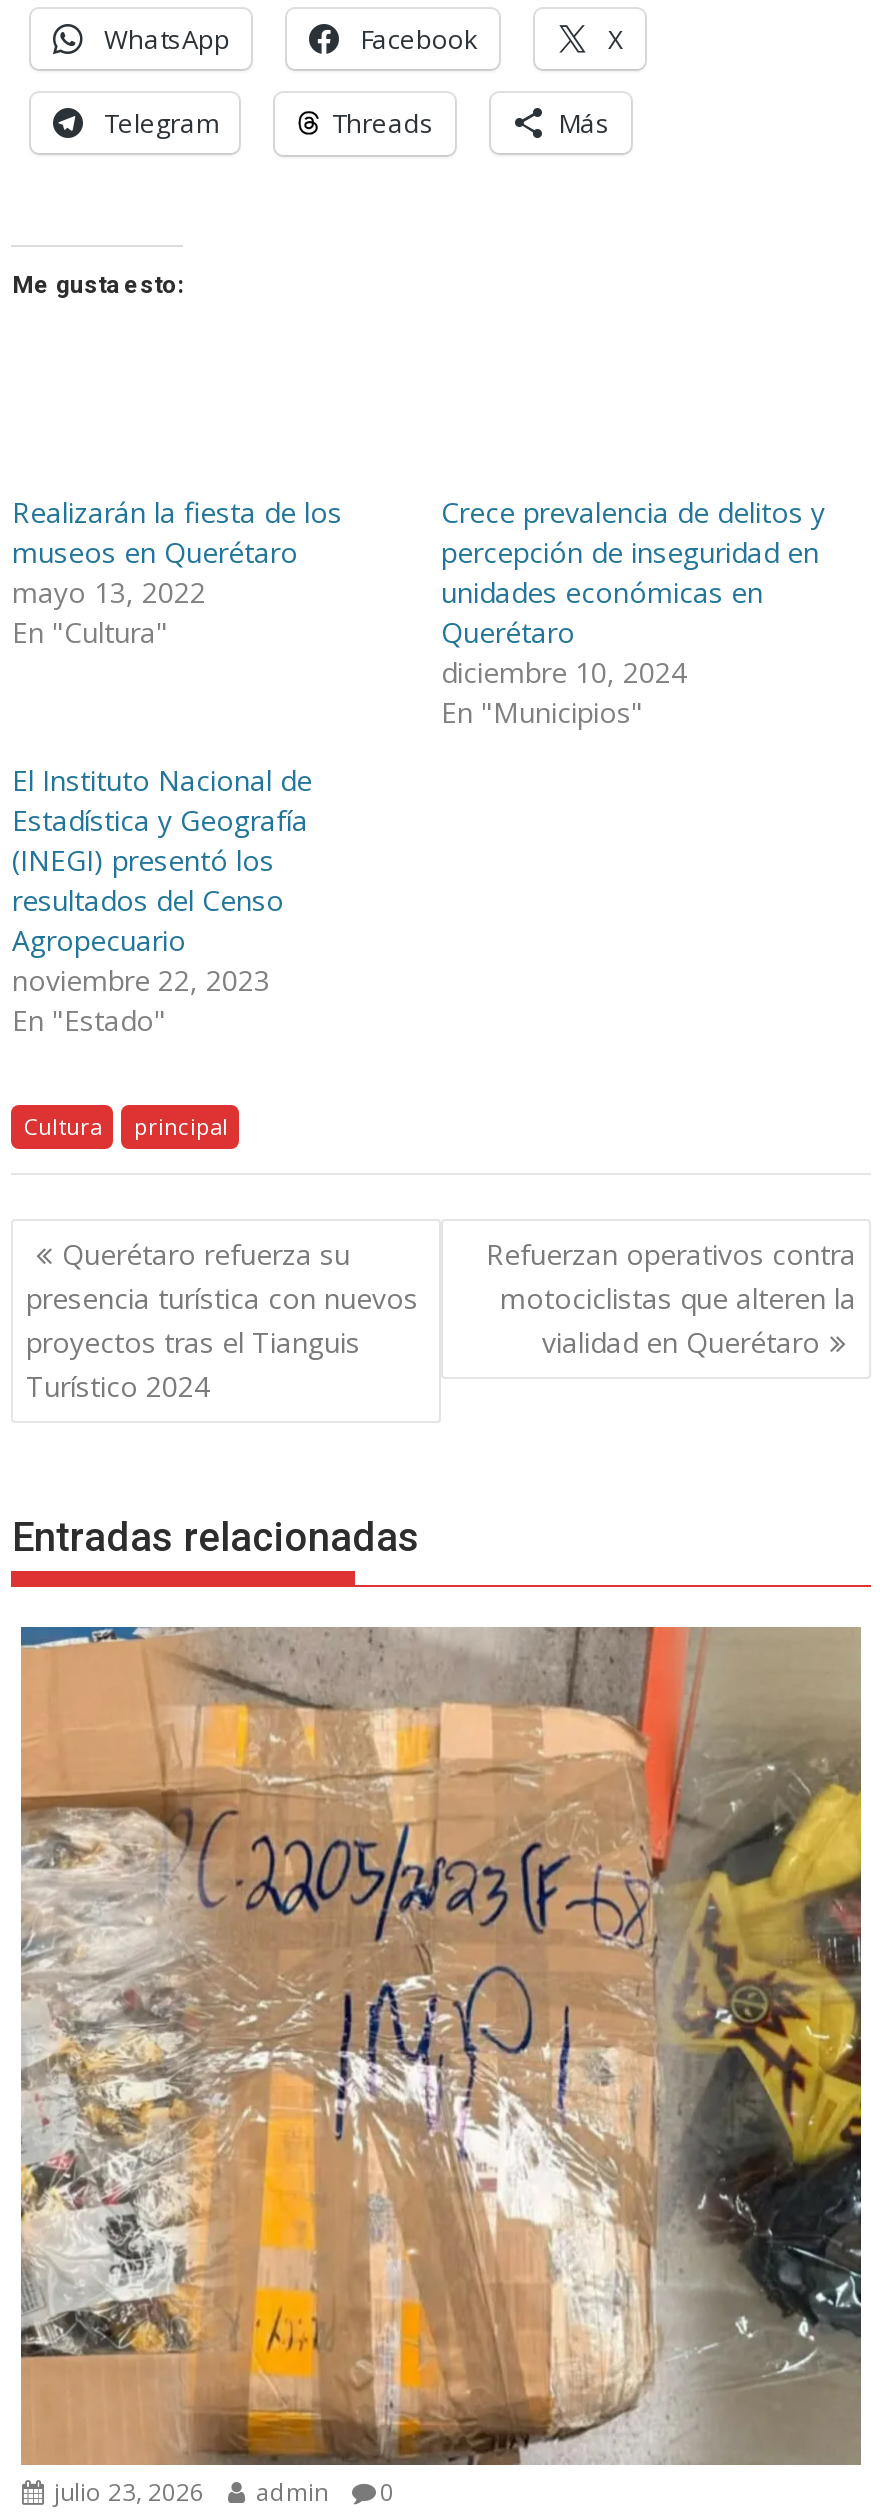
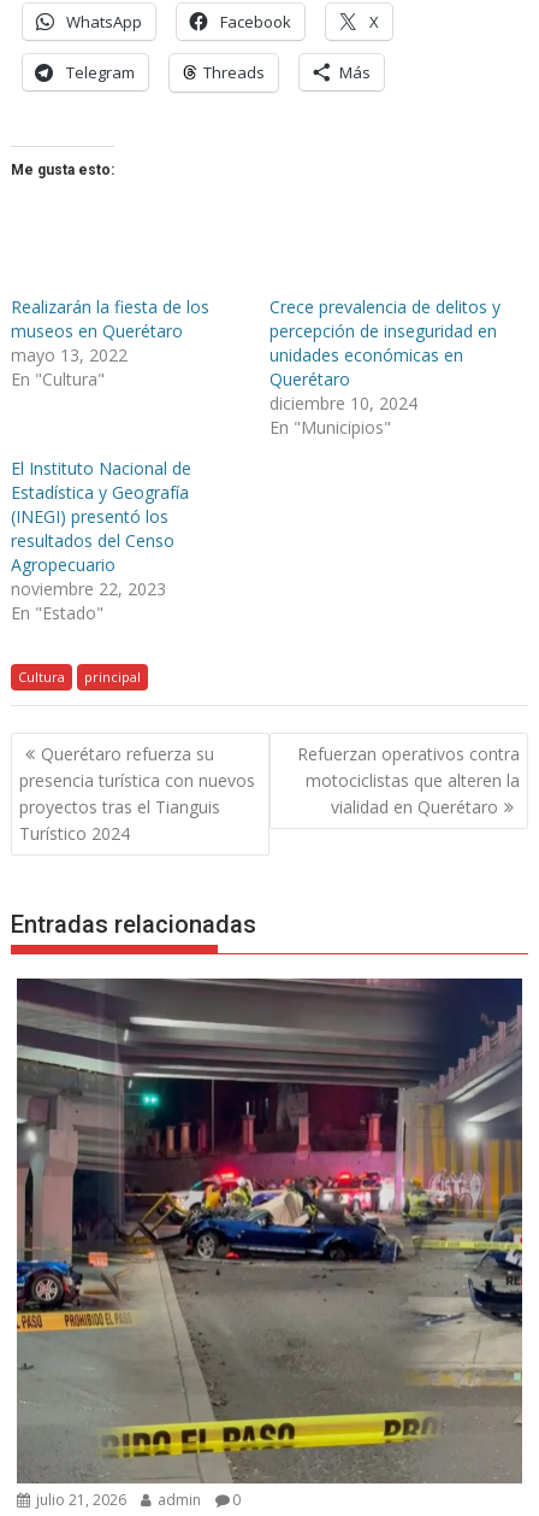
- [image]
- julio 23, 2026 admin 0
+ [image]
+ julio 21, 2026 admin 0
